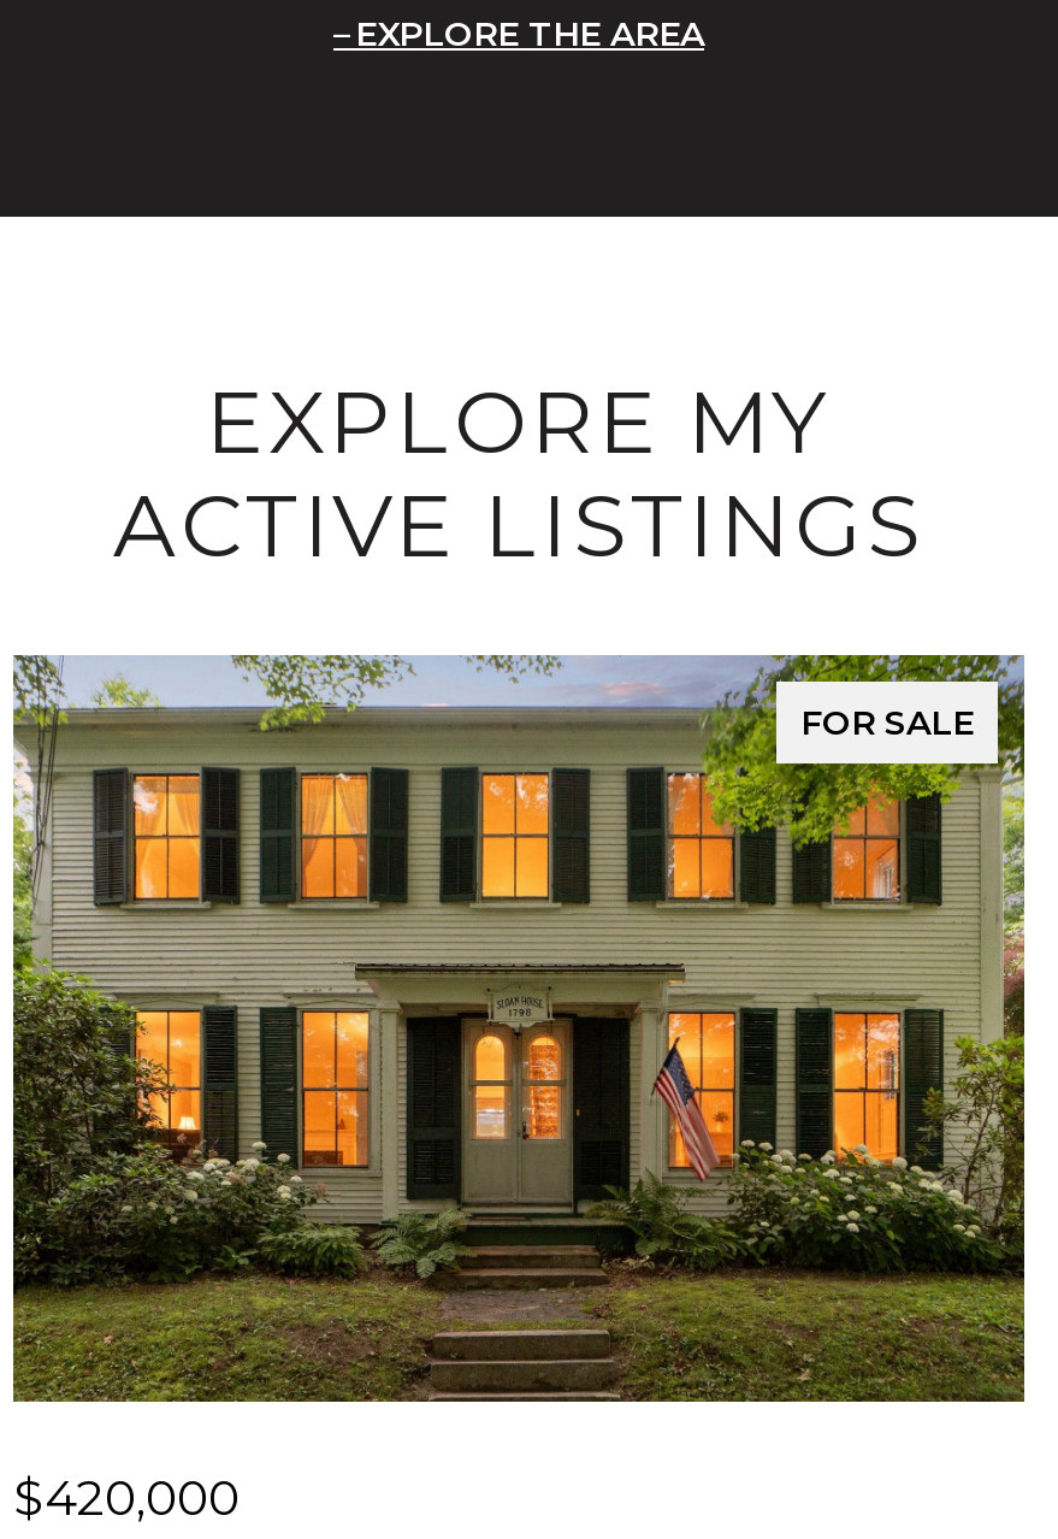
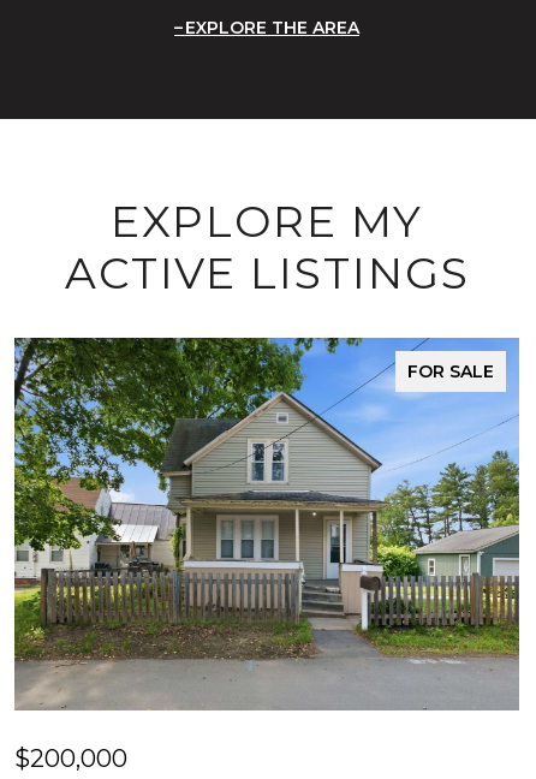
- [image]
+ [image]
